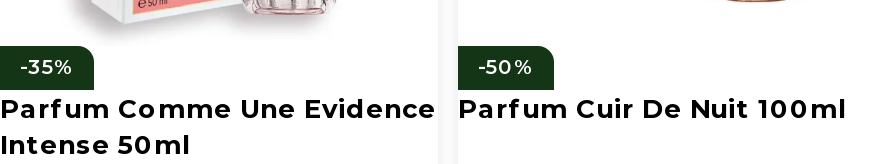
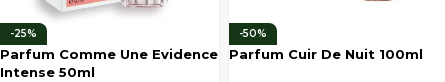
- -35%
+ -25%
